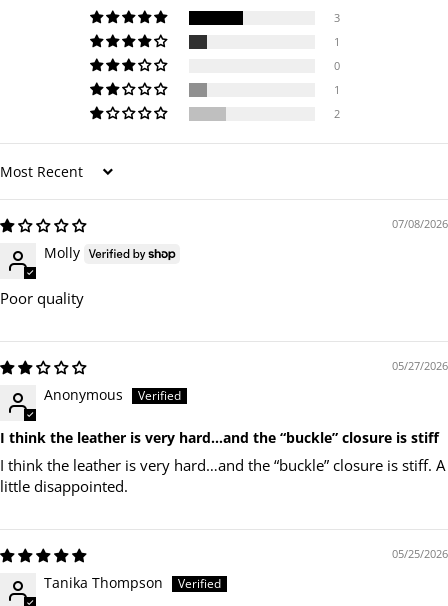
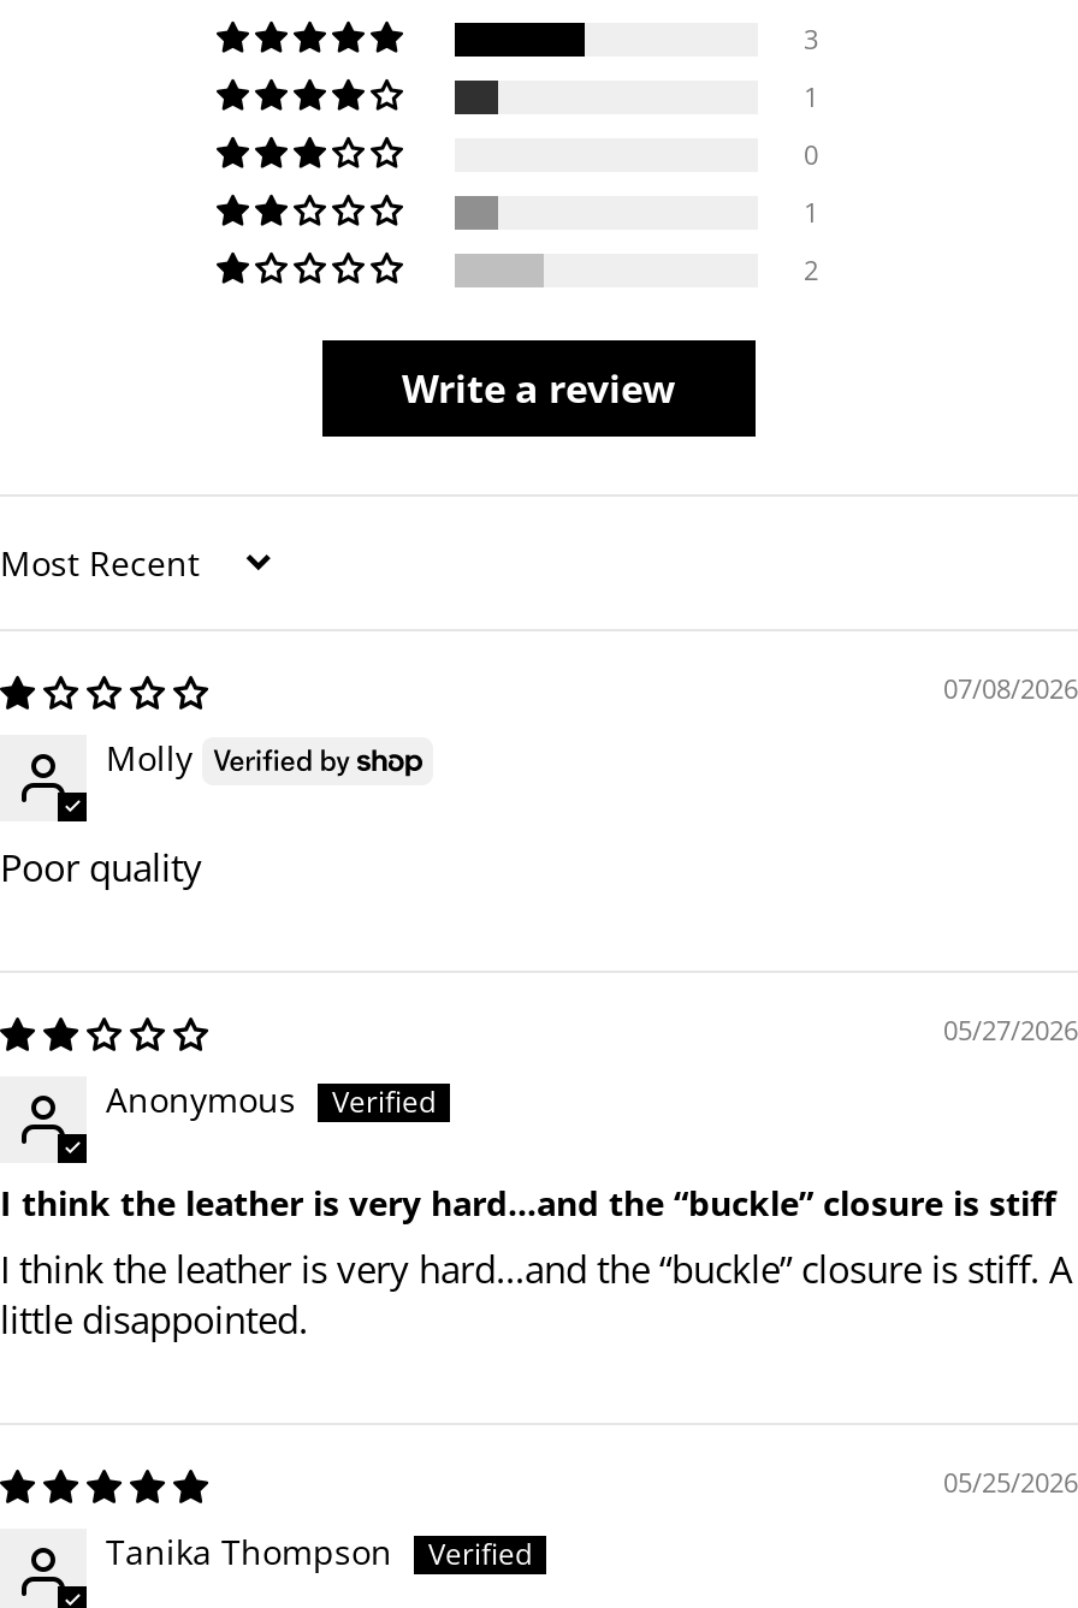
+ Write a review
